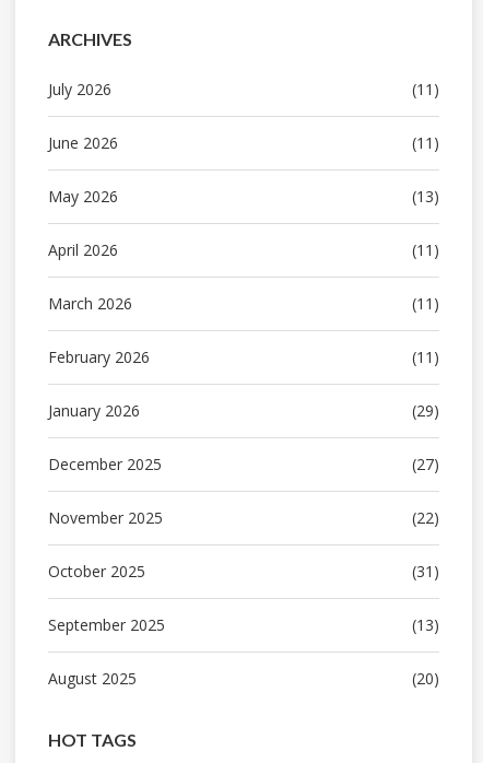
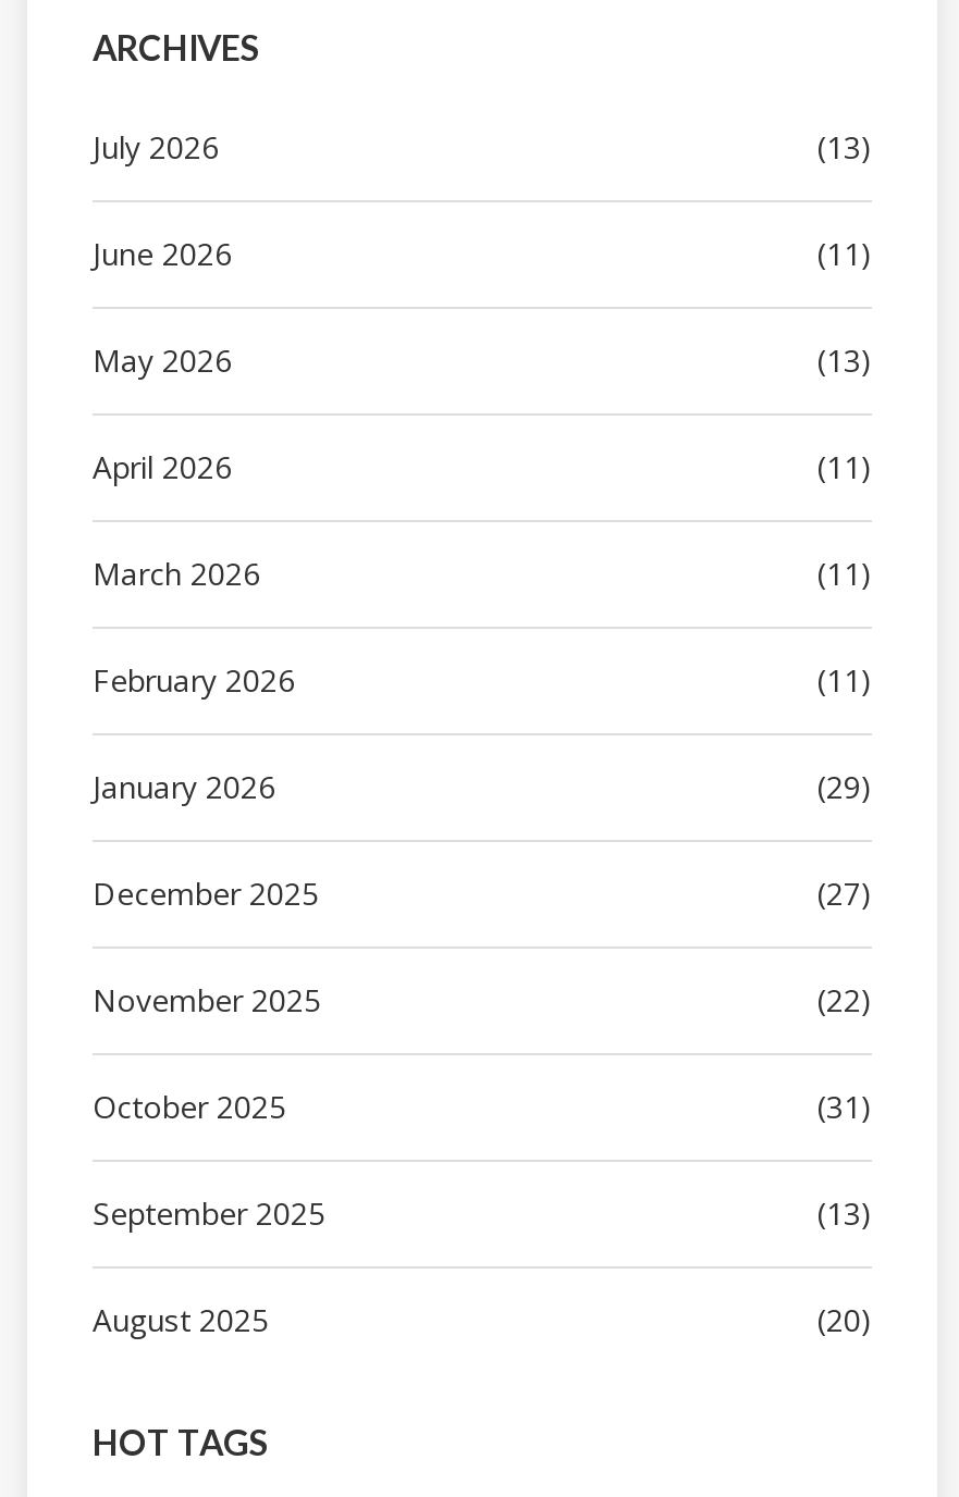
- (11)
+ (13)
